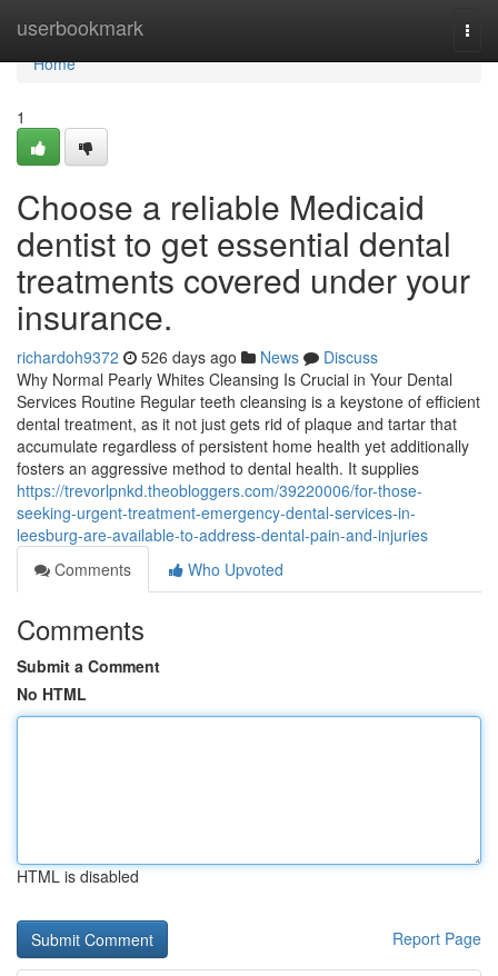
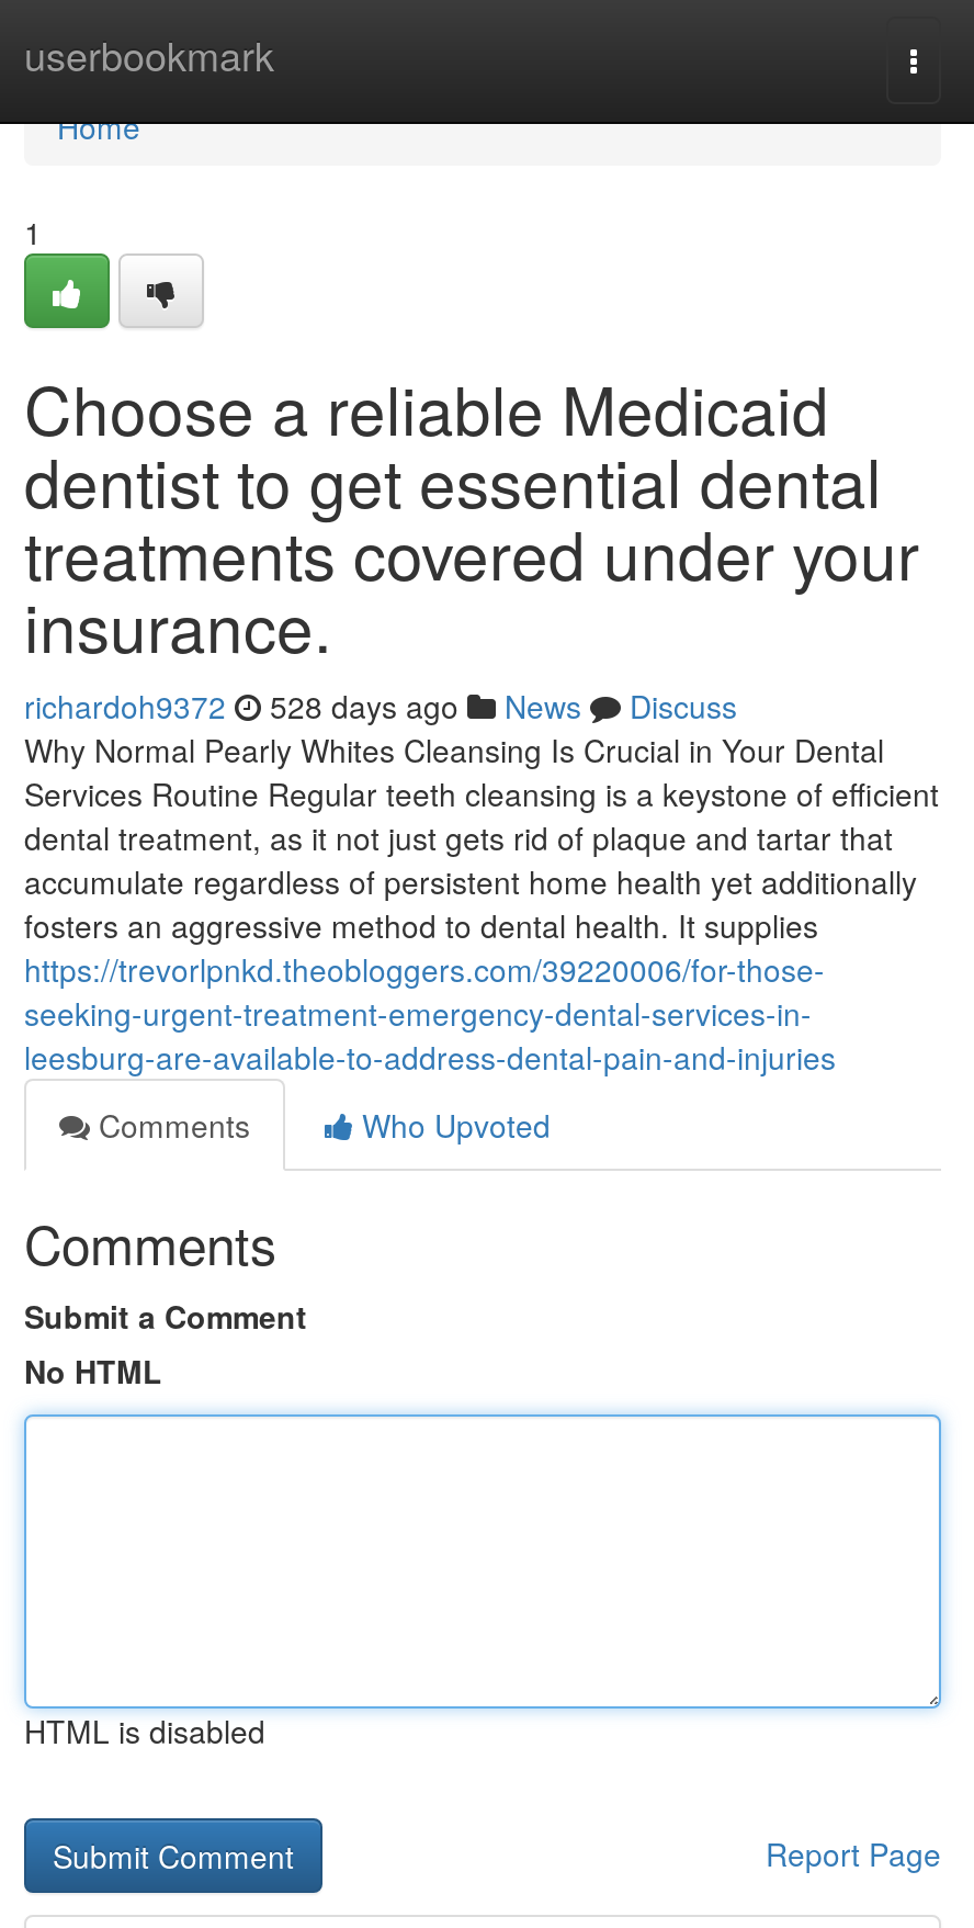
- richardoh9372 526 days ago News Discuss
+ richardoh9372 528 days ago News Discuss
